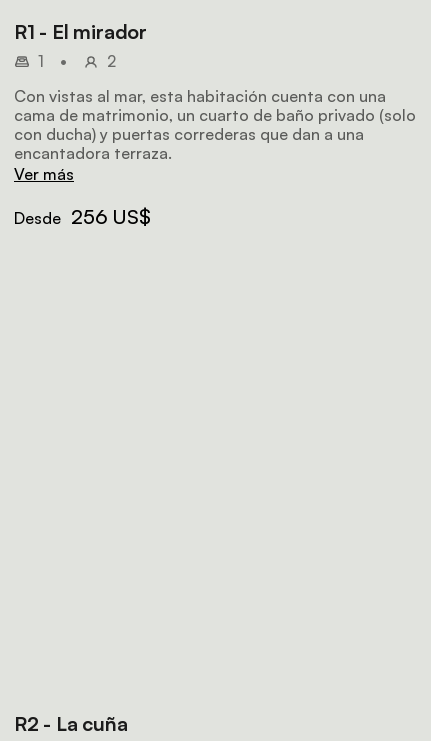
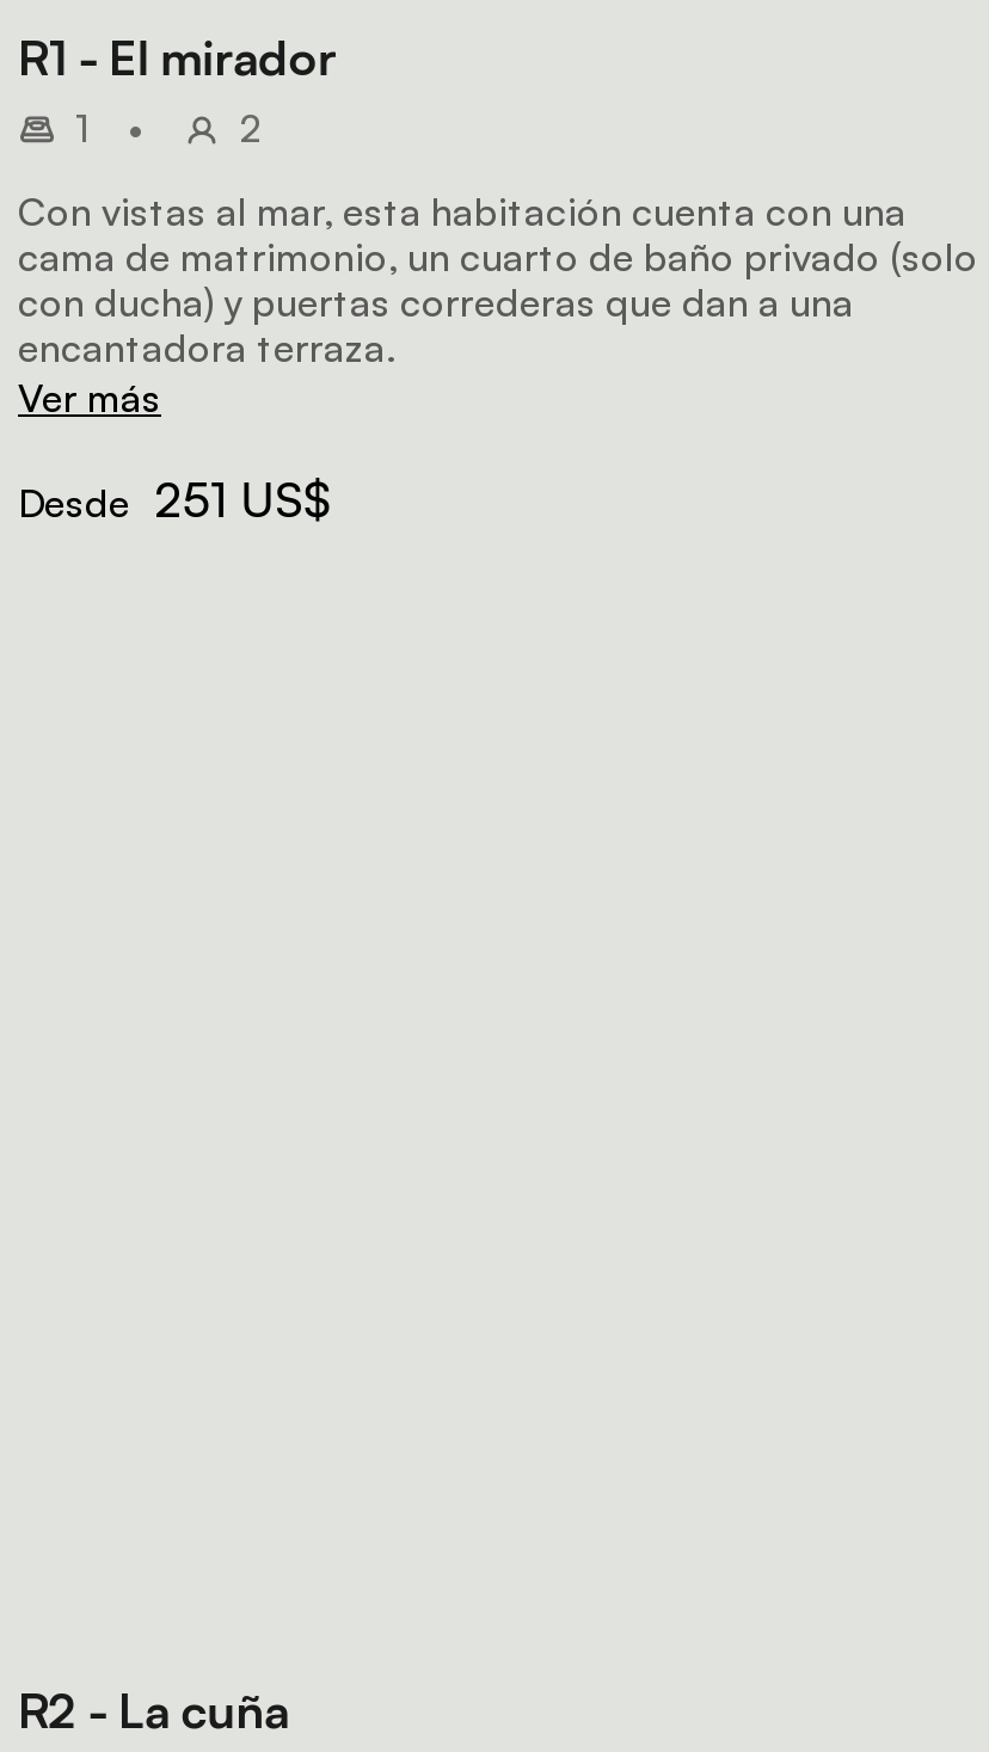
- Desde 256 US$
+ Desde 251 US$
